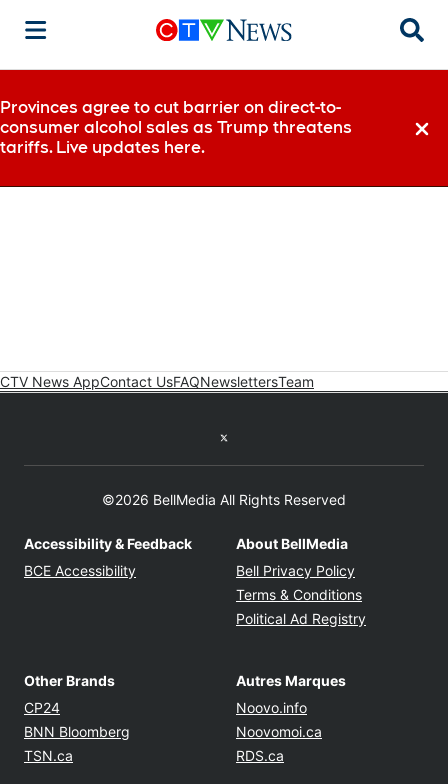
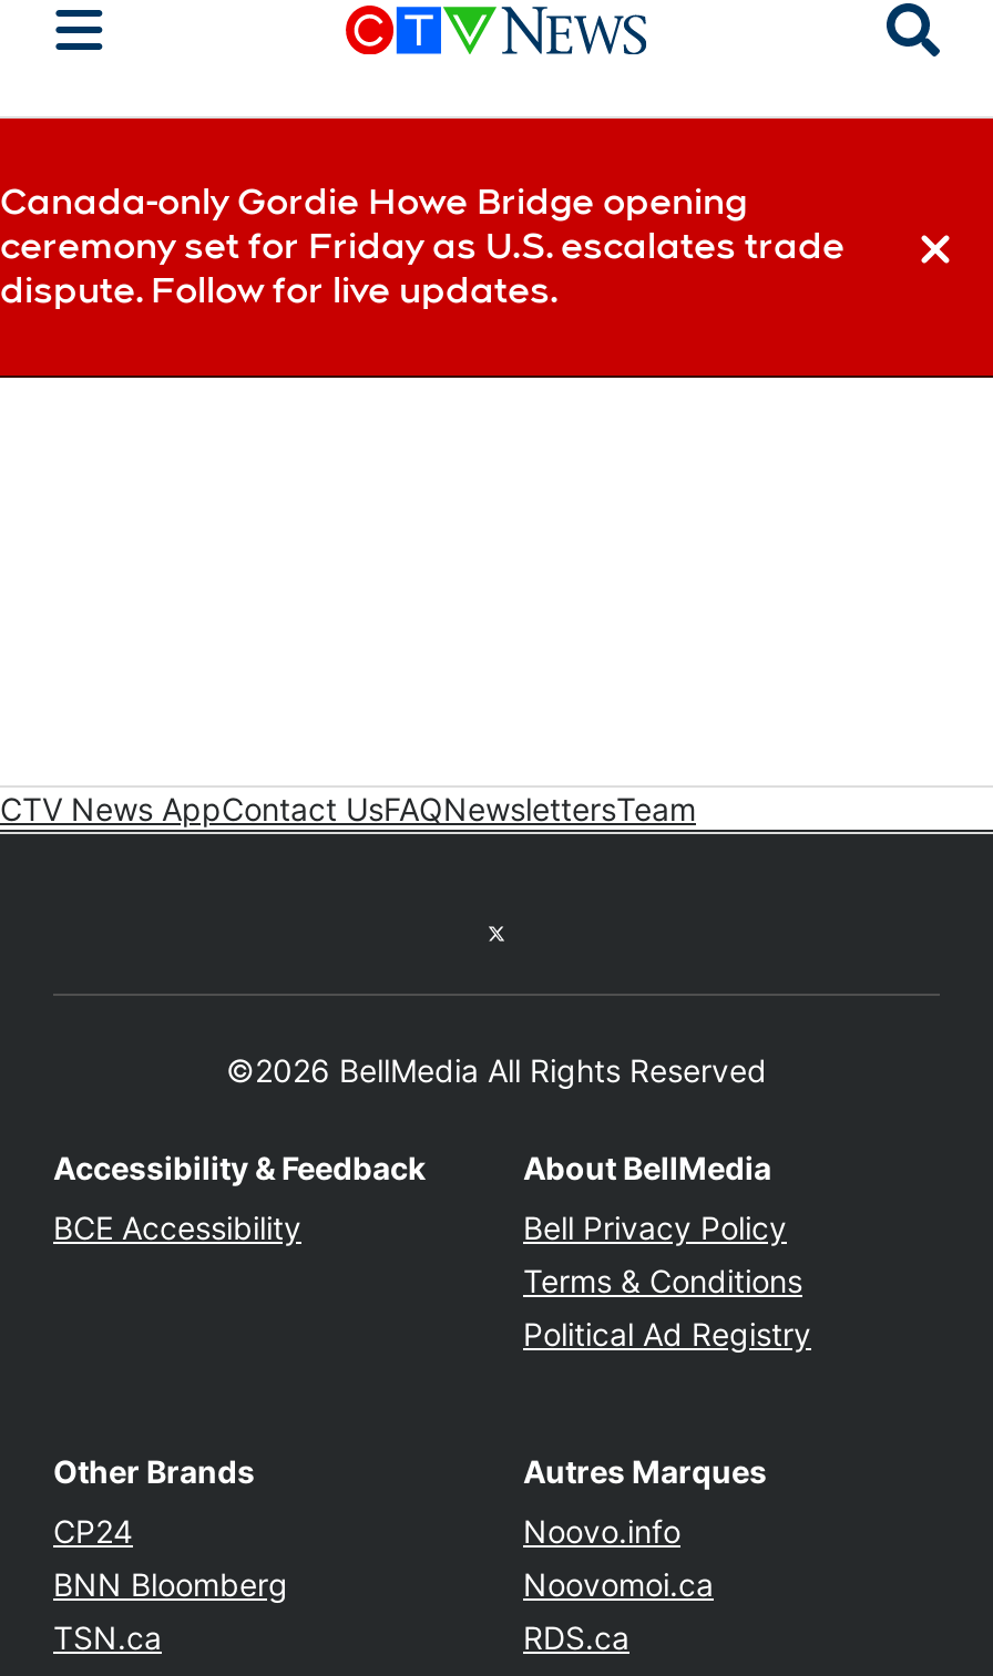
- Provinces agree to cut barrier on direct-to-
- consumer alcohol sales as Trump threatens
- tariffs. Live updates here.
+ Canada-only Gordie Howe Bridge opening
+ ceremony set for Friday as U.S. escalates trade
+ dispute. Follow for live updates.
